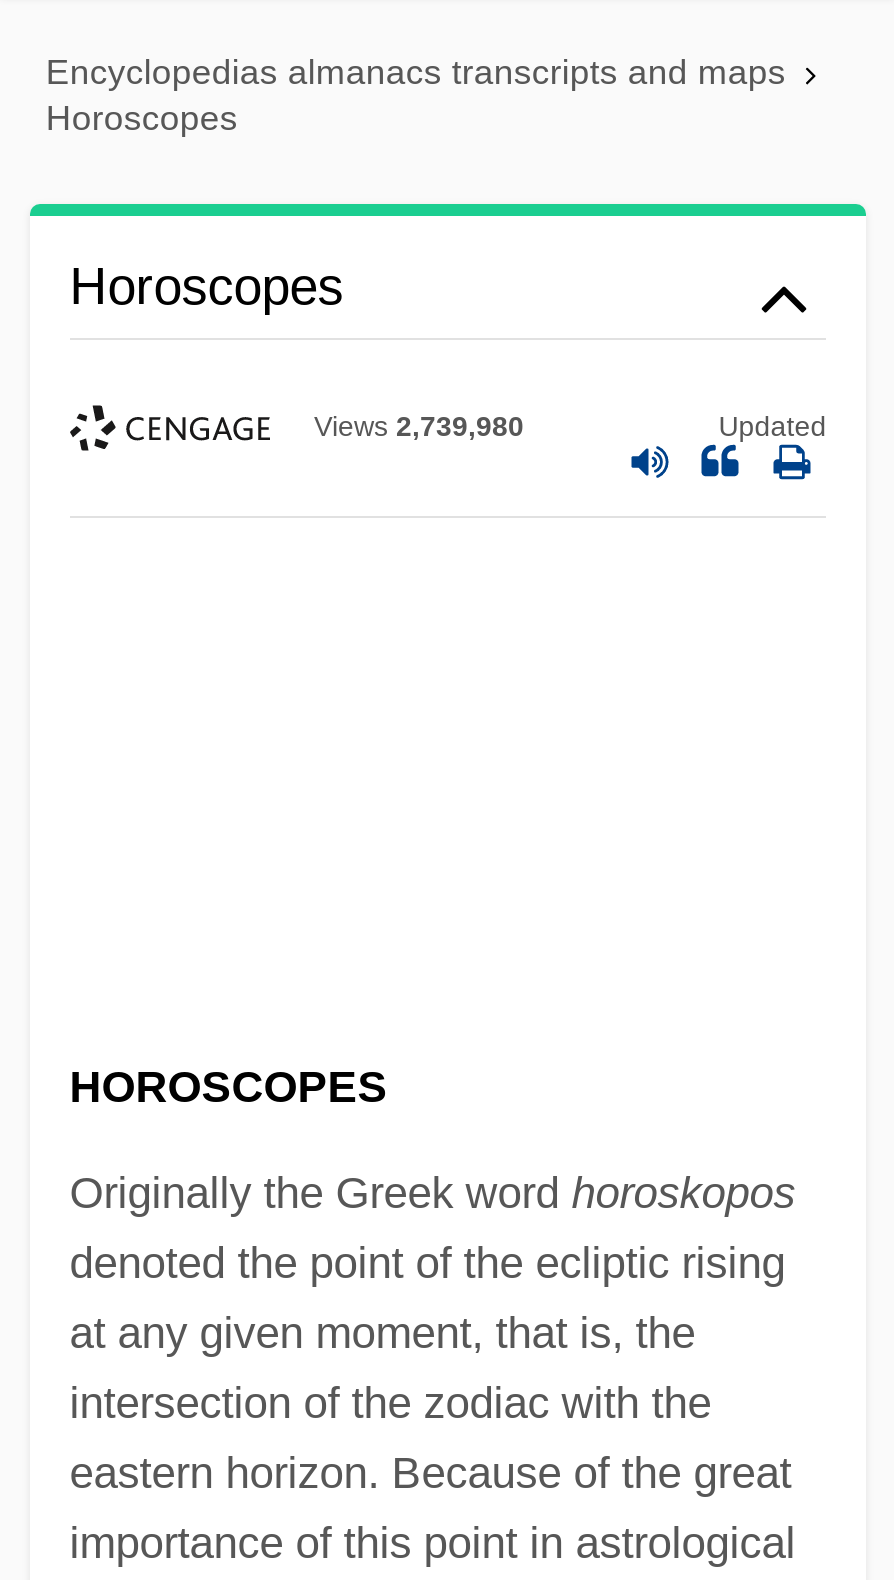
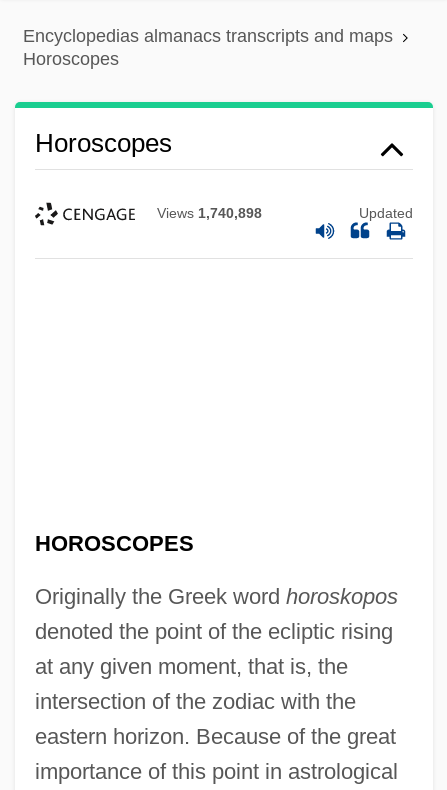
- Views 2,739,980
+ Views 1,740,898
